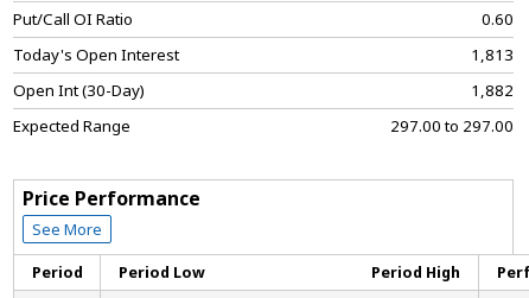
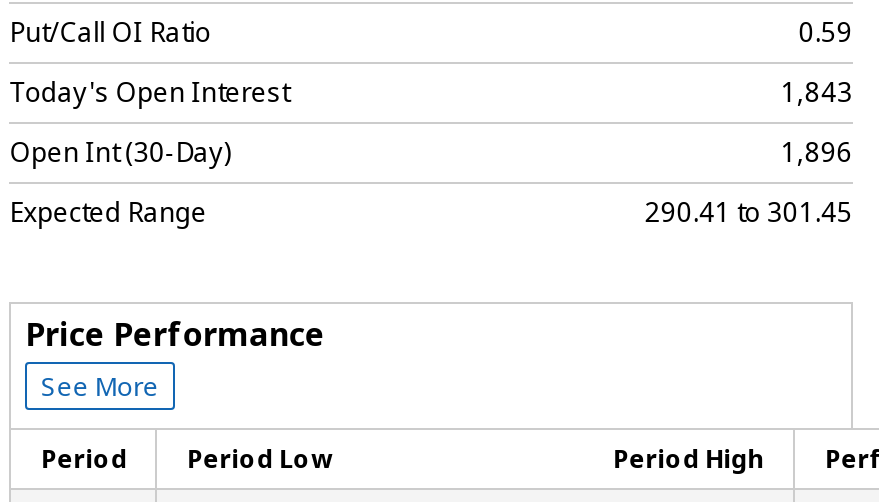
- 0.60
+ 0.59

- 1,813
+ 1,843

- 1,882
+ 1,896

- 297.00 to 297.00
+ 290.41 to 301.45
